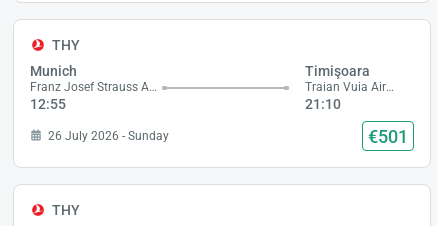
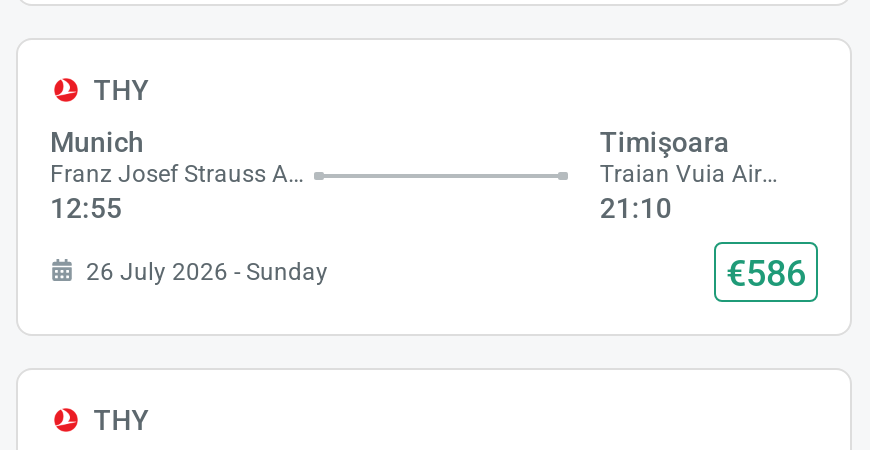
- €501
+ €586
